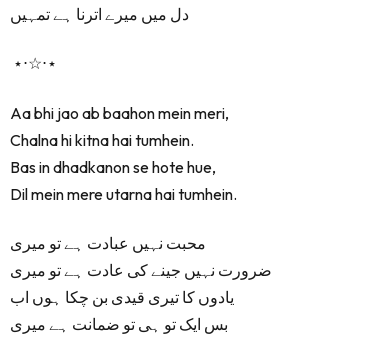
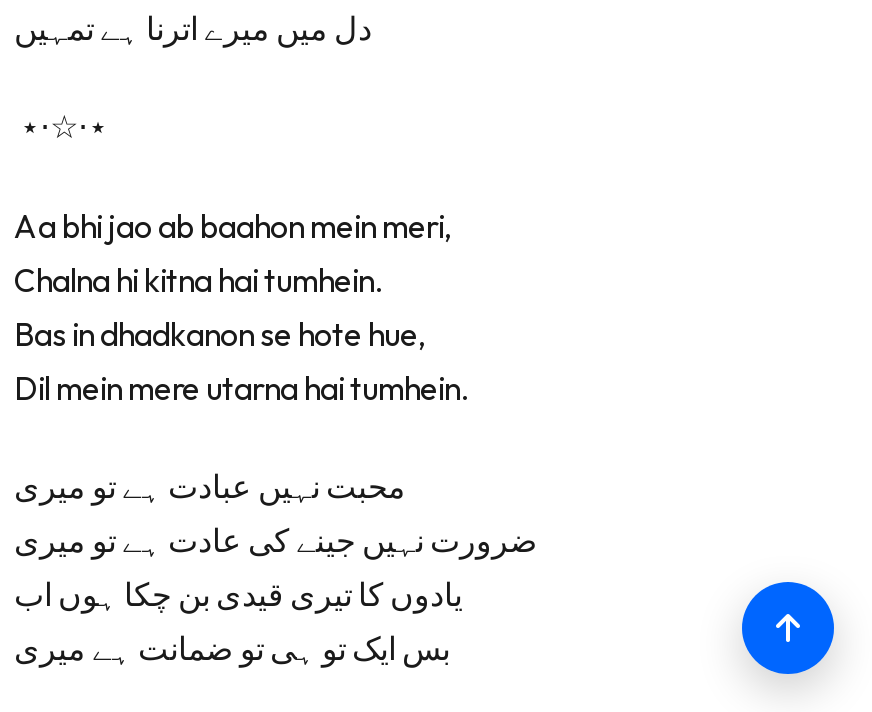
+ [image]
